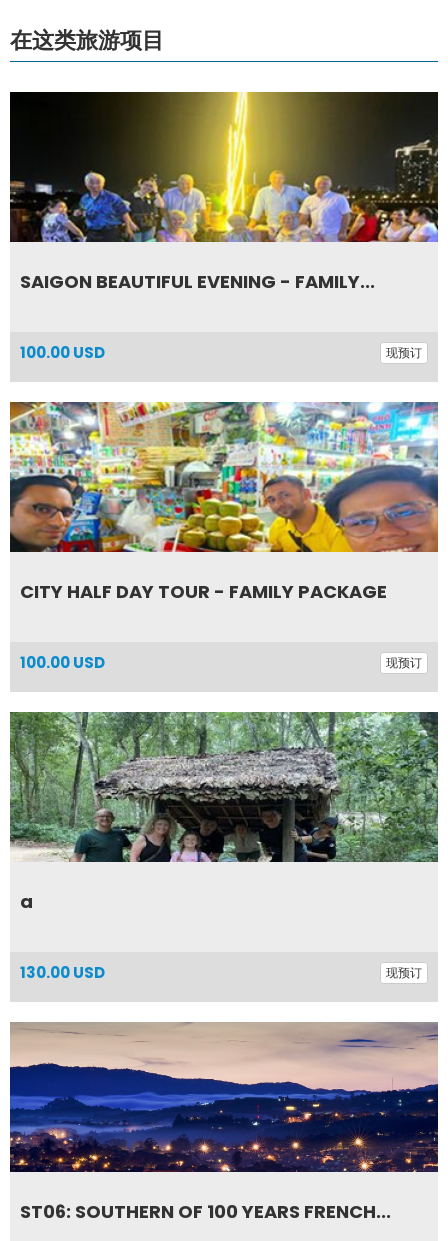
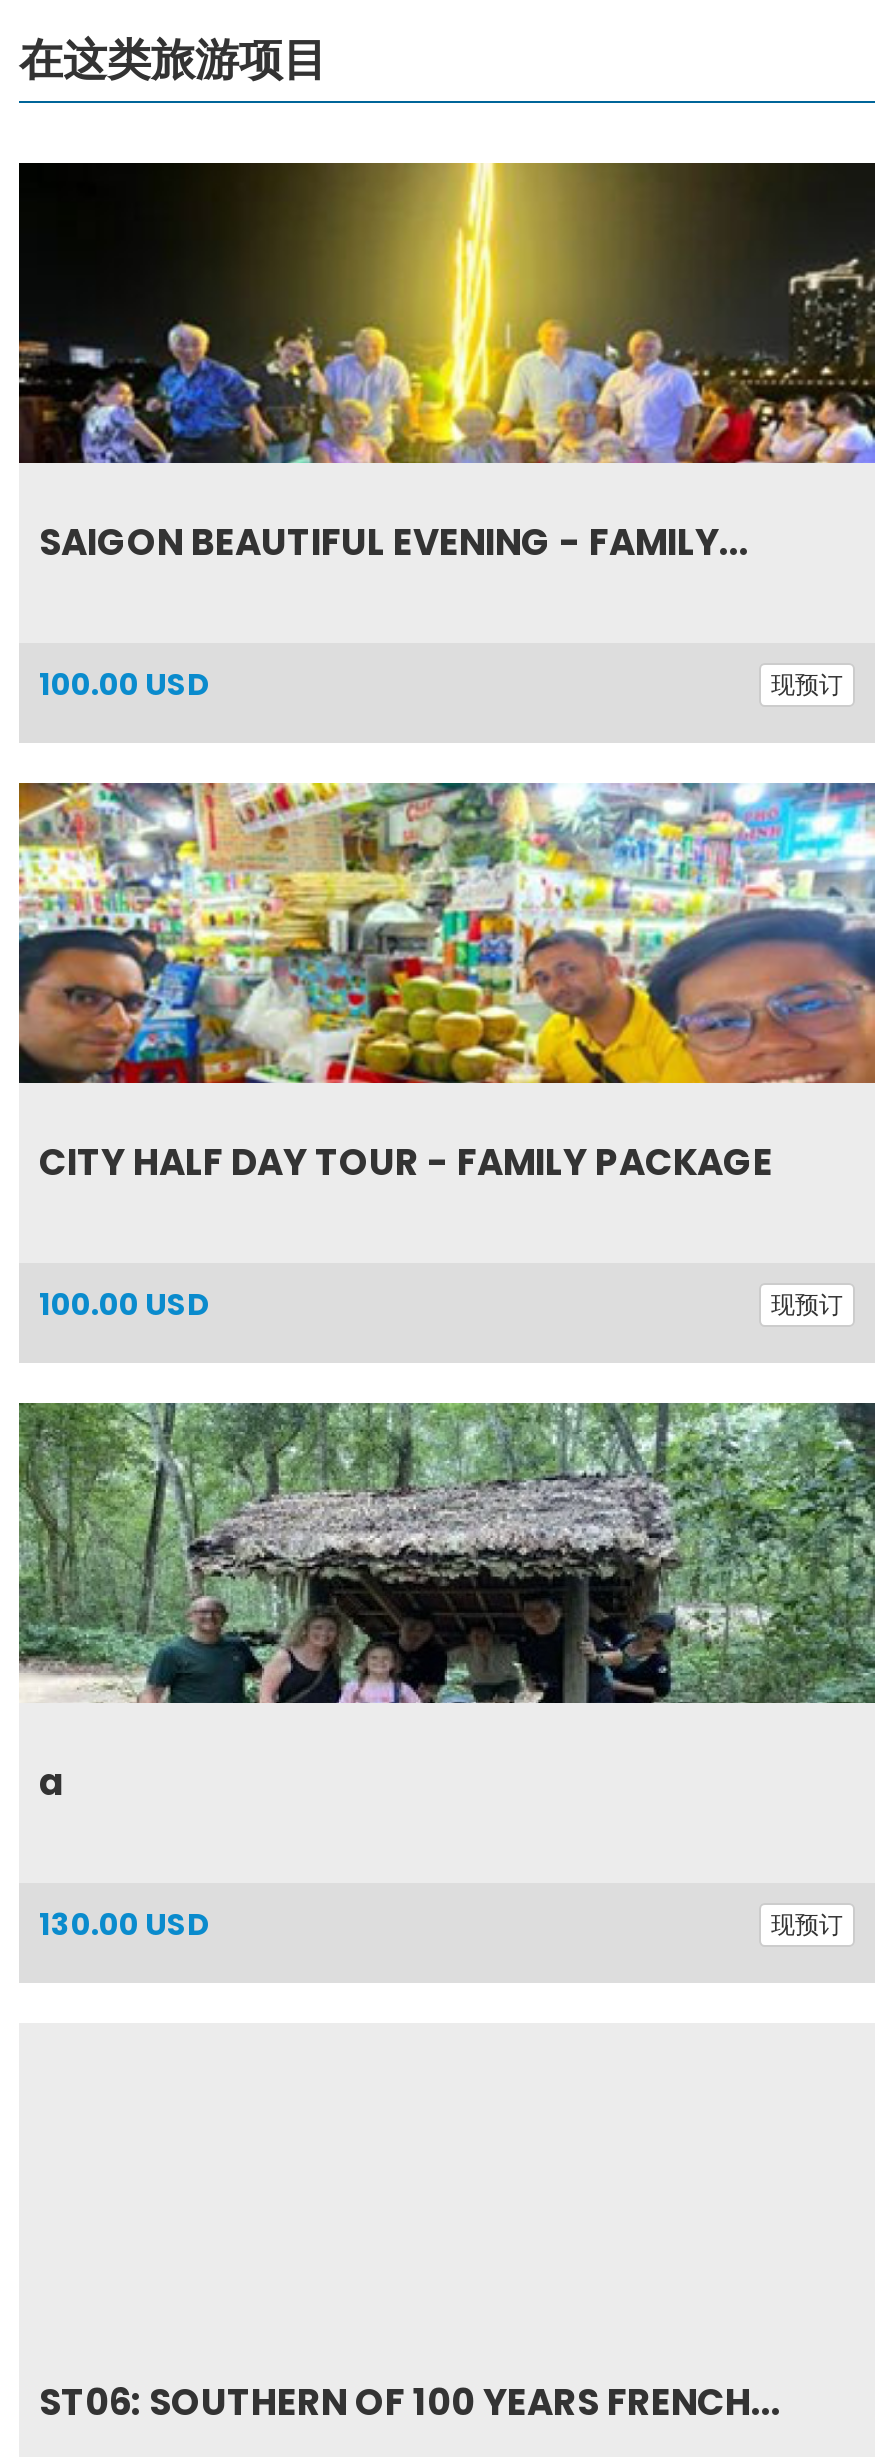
- [image]
